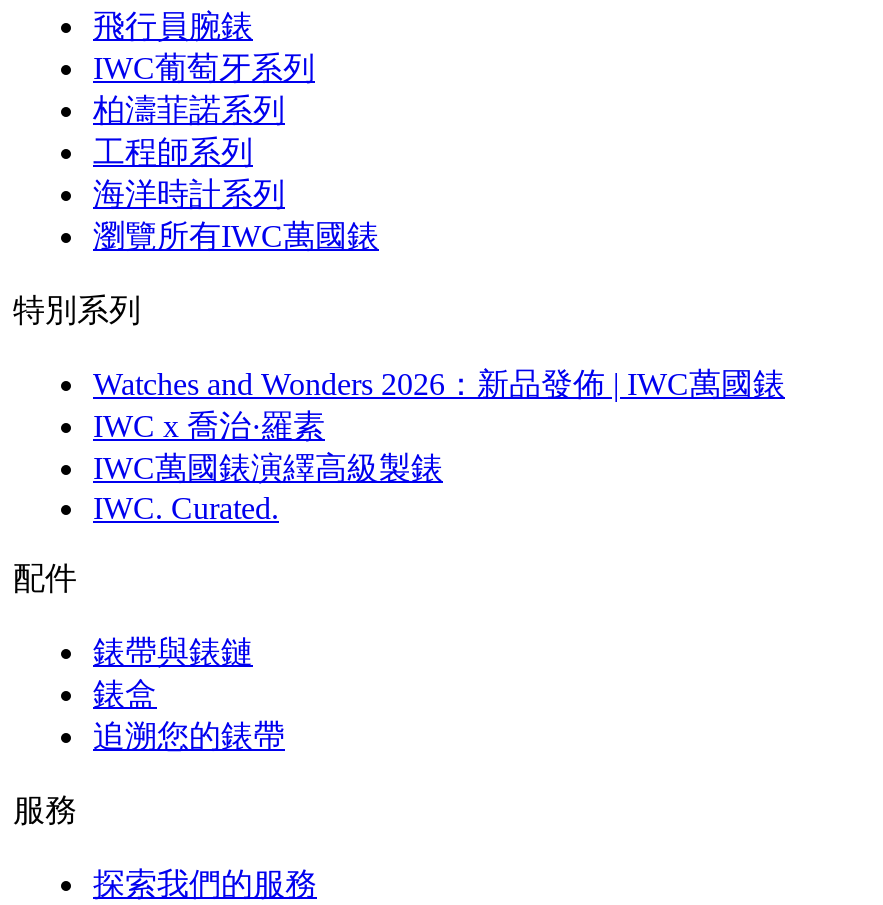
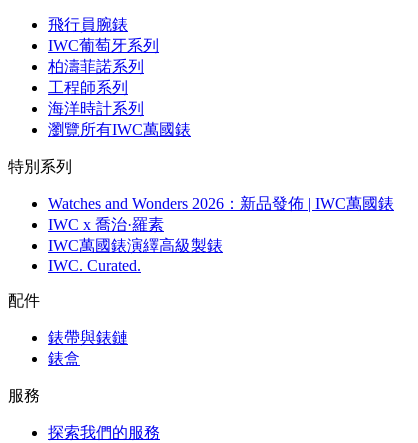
- 追溯您的錶帶
